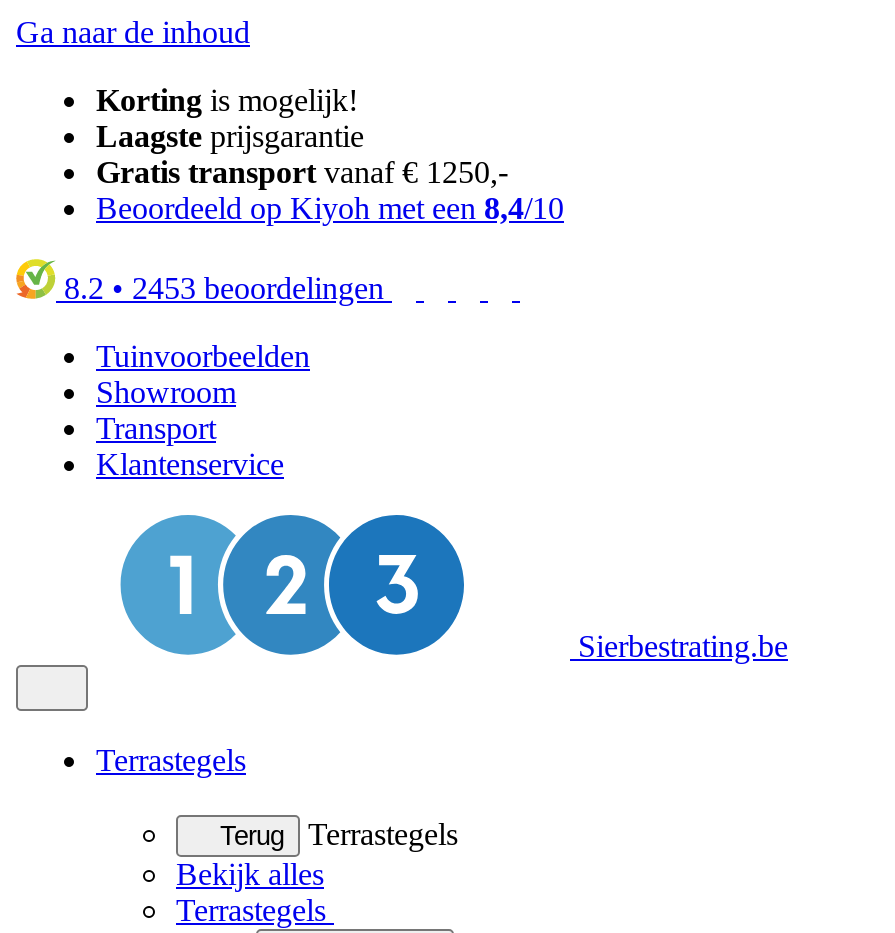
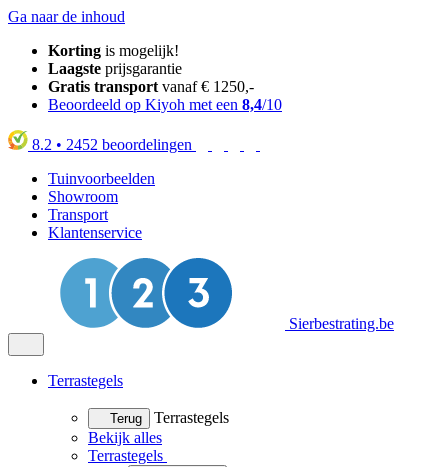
- 8.2 • 2453 beoordelingen
+ 8.2 • 2452 beoordelingen
